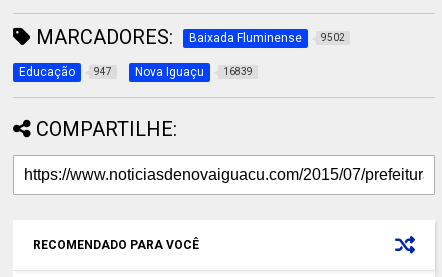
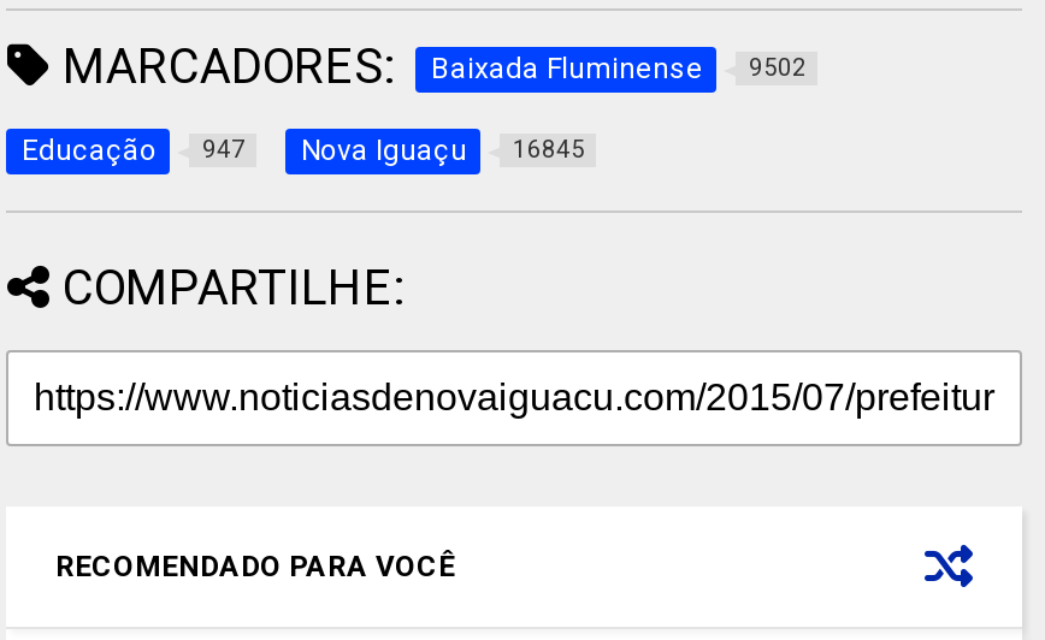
- Nova Iguaçu 16839
+ Nova Iguaçu 16845
